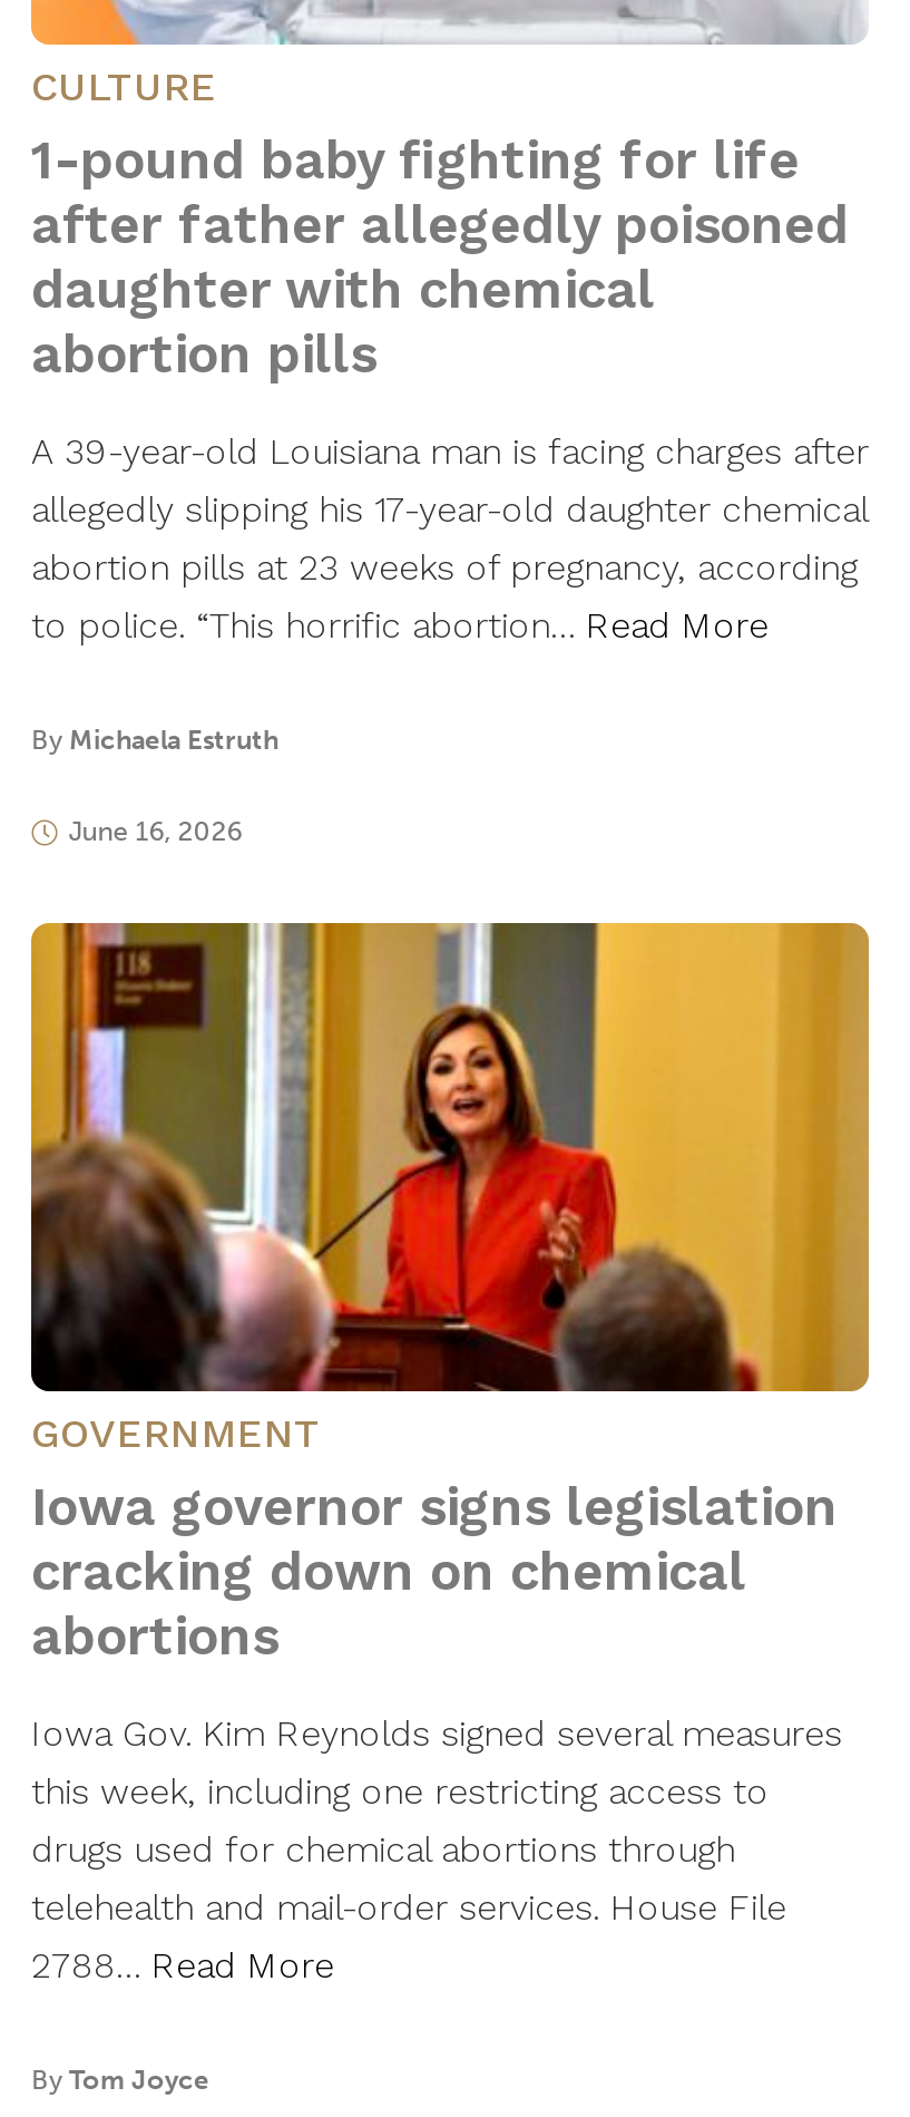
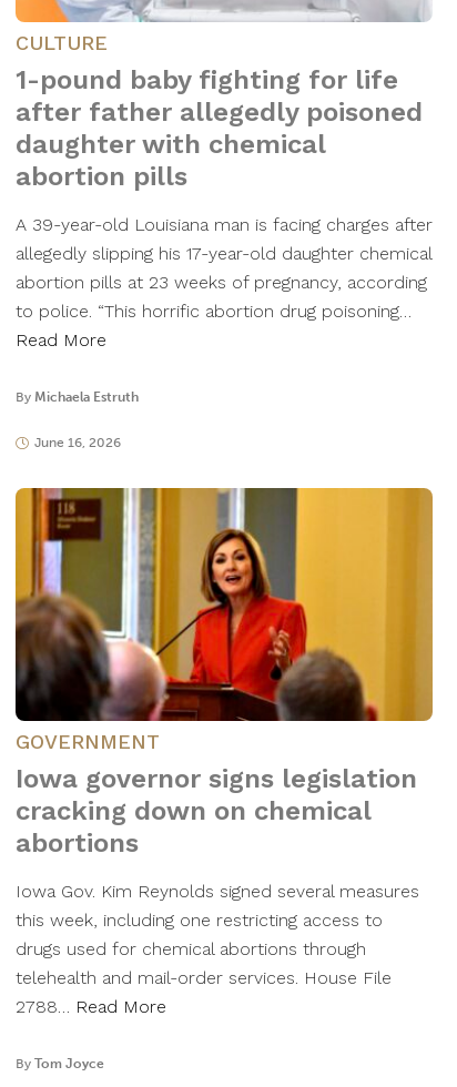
- to police. “This horrific abortion… Read More
+ to police. “This horrific abortion drug poisoning…
+ Read More
